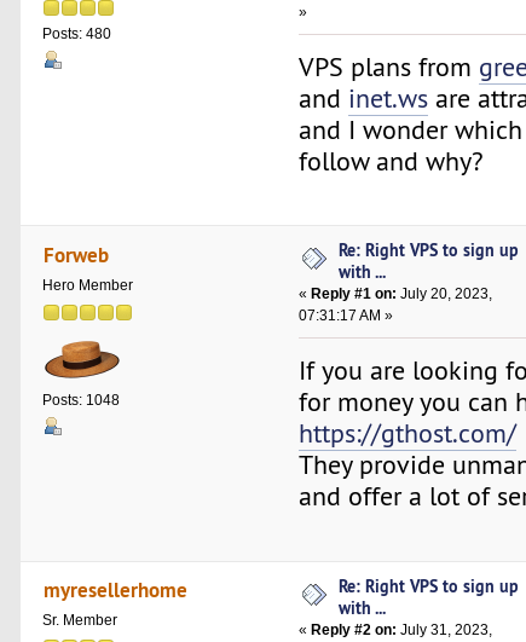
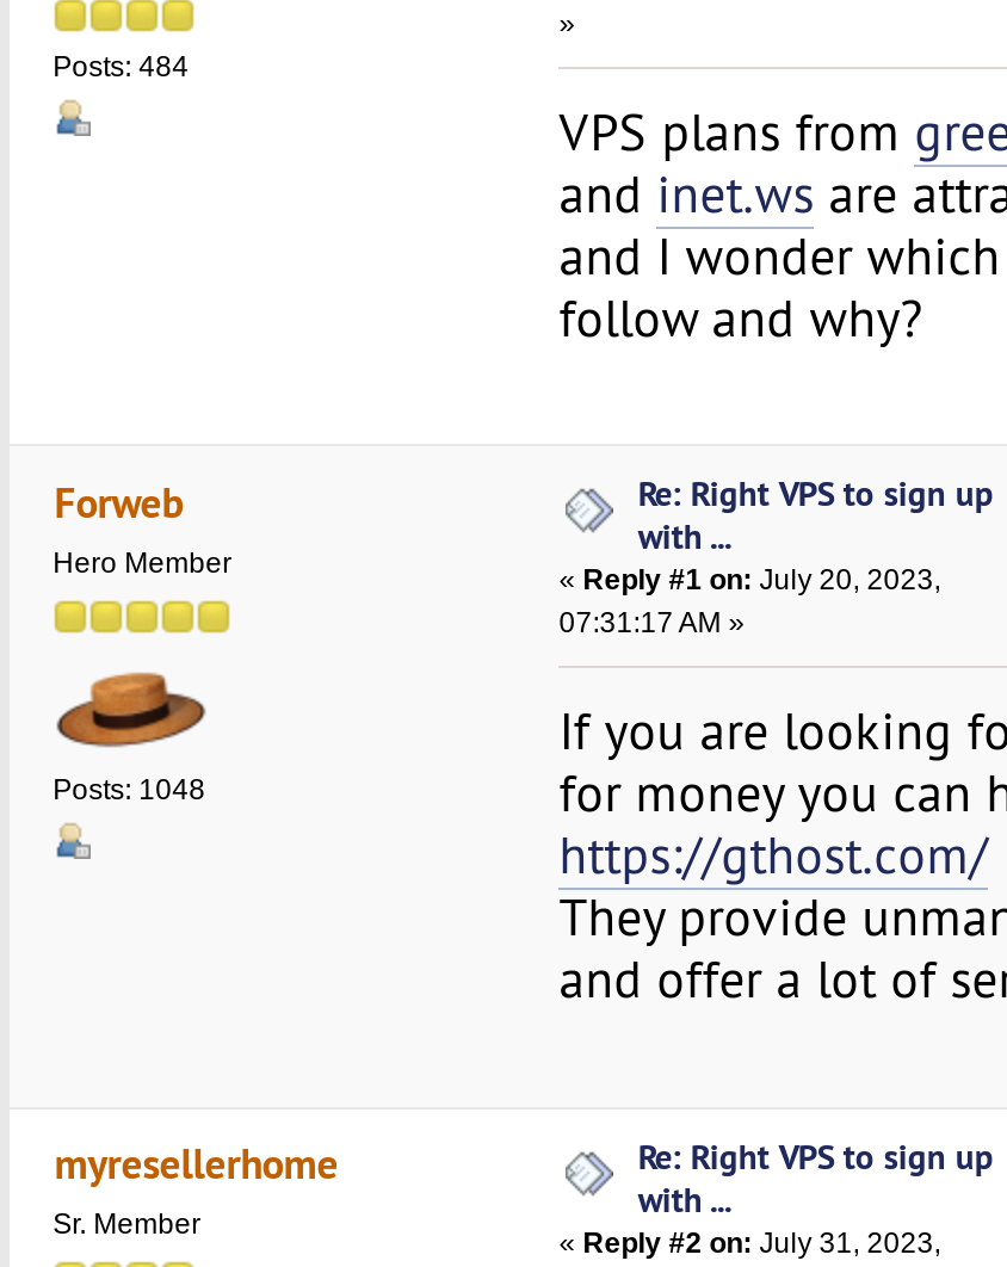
- Posts: 480
+ Posts: 484
